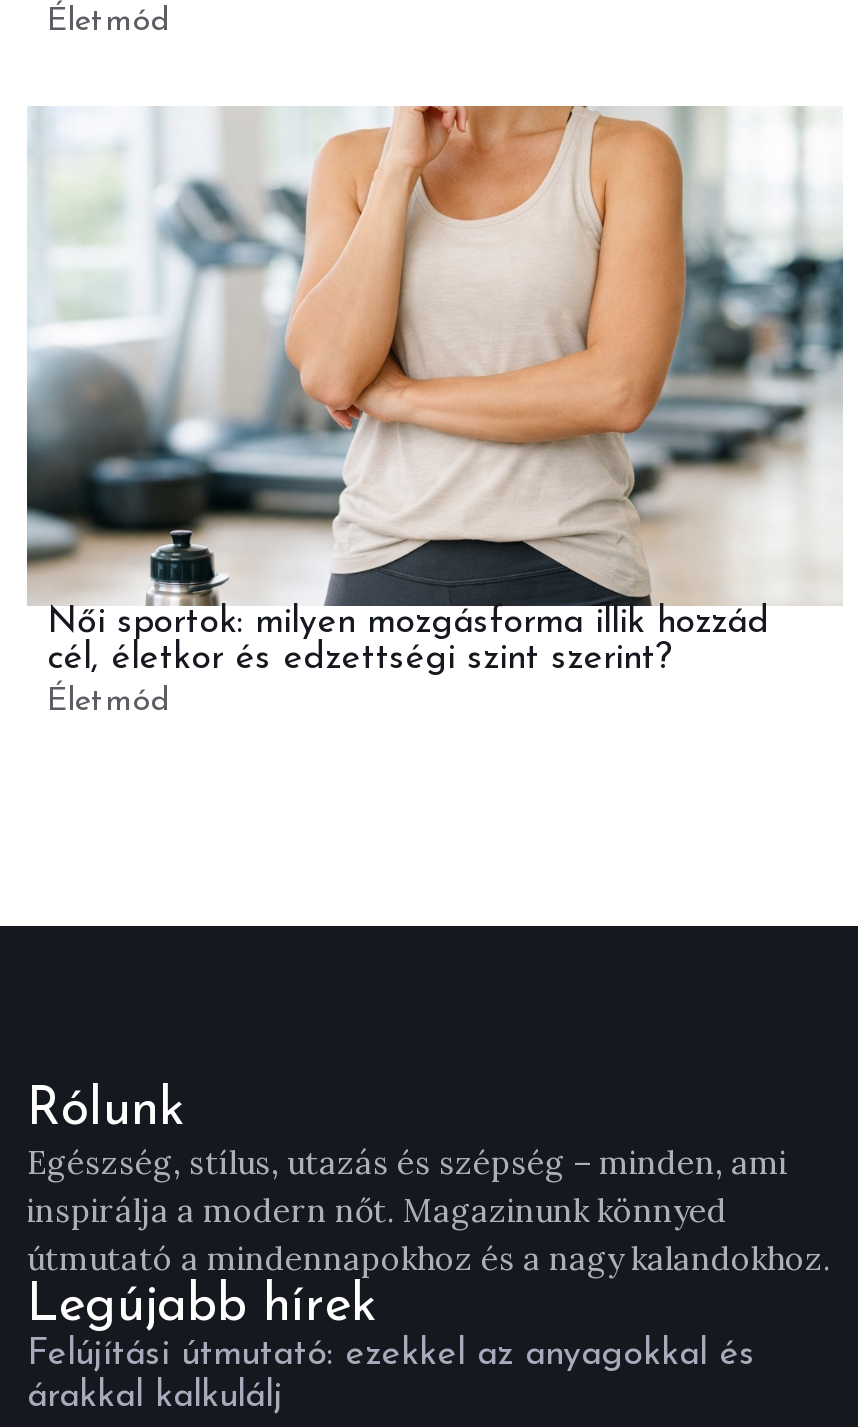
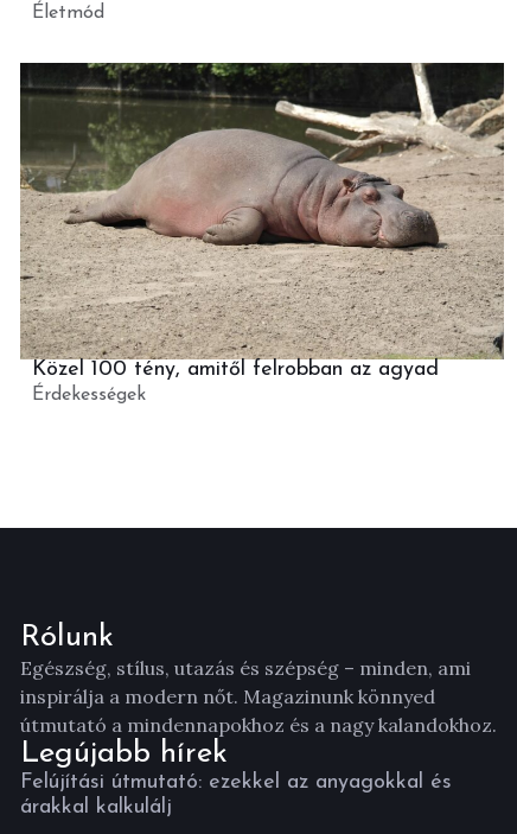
- [image]
- Női sportok: milyen mozgásforma illik hozzád
- cél, életkor és edzettségi szint szerint?
- Életmód
+ [image]
+ Közel 100 tény, amitől felrobban az agyad
+ Érdekességek
